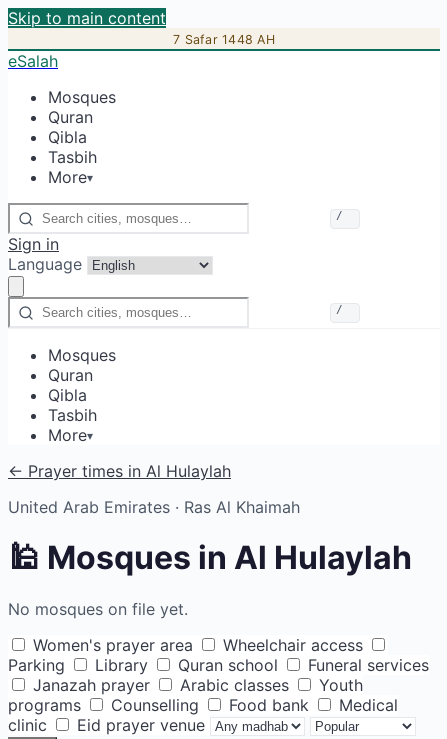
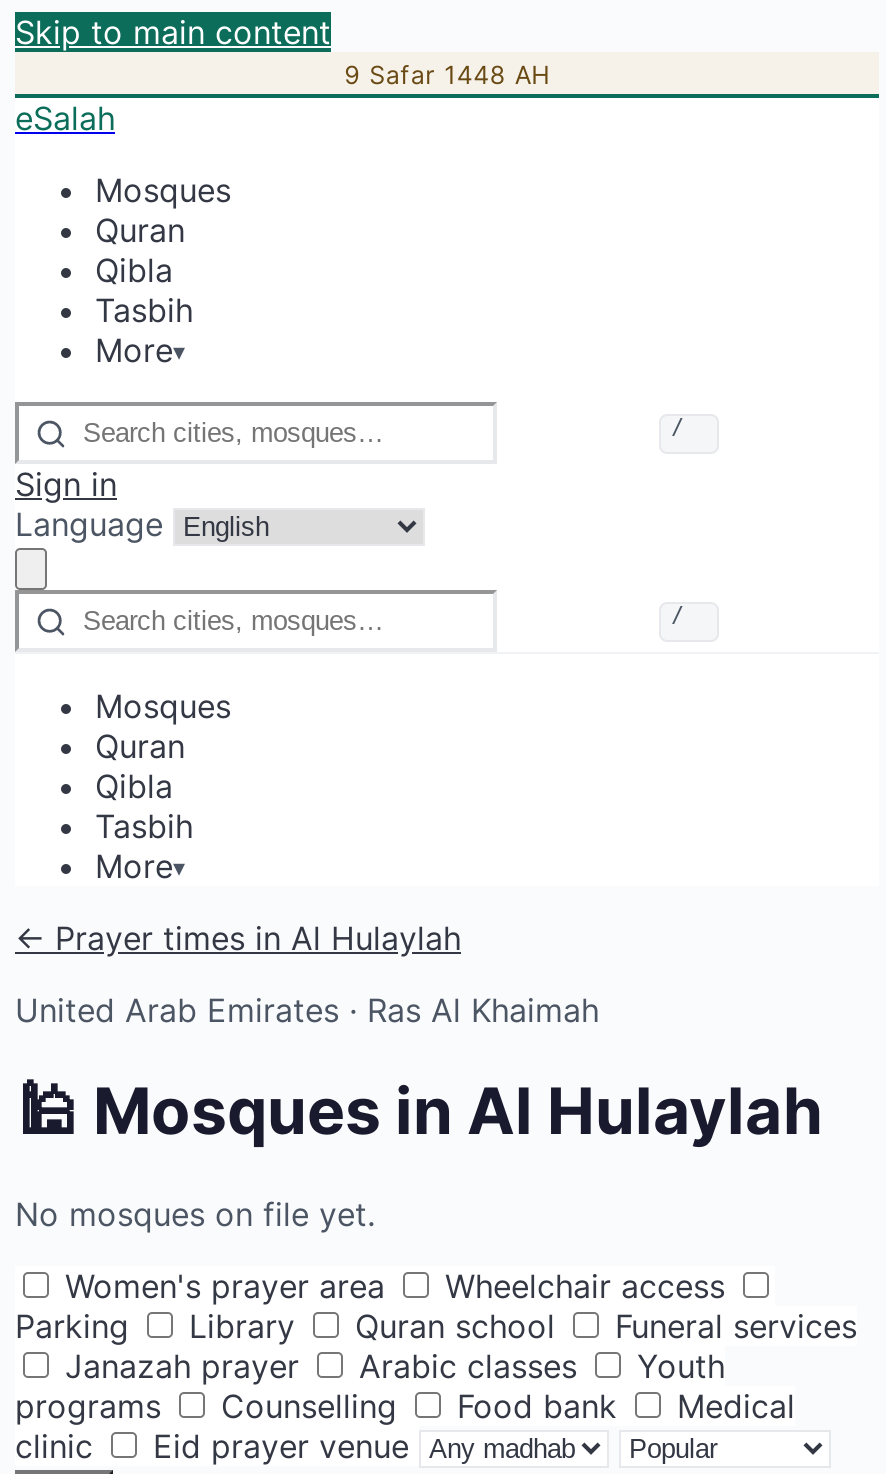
- 7 Safar 1448 AH
+ 9 Safar 1448 AH
